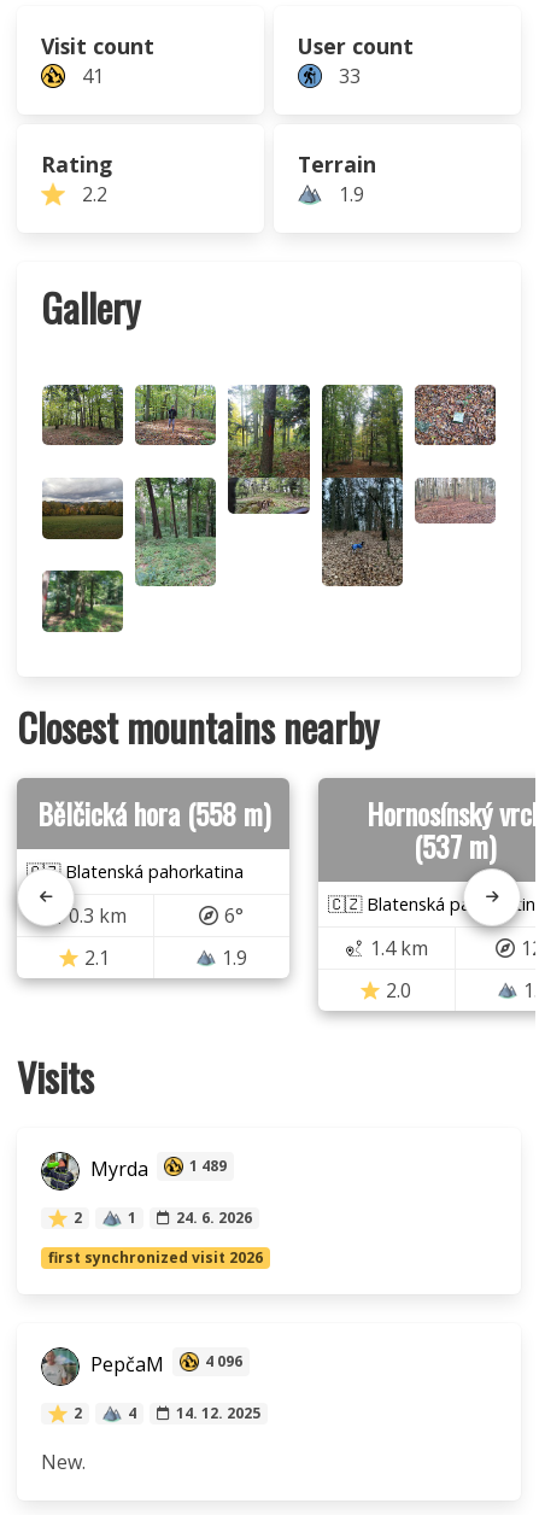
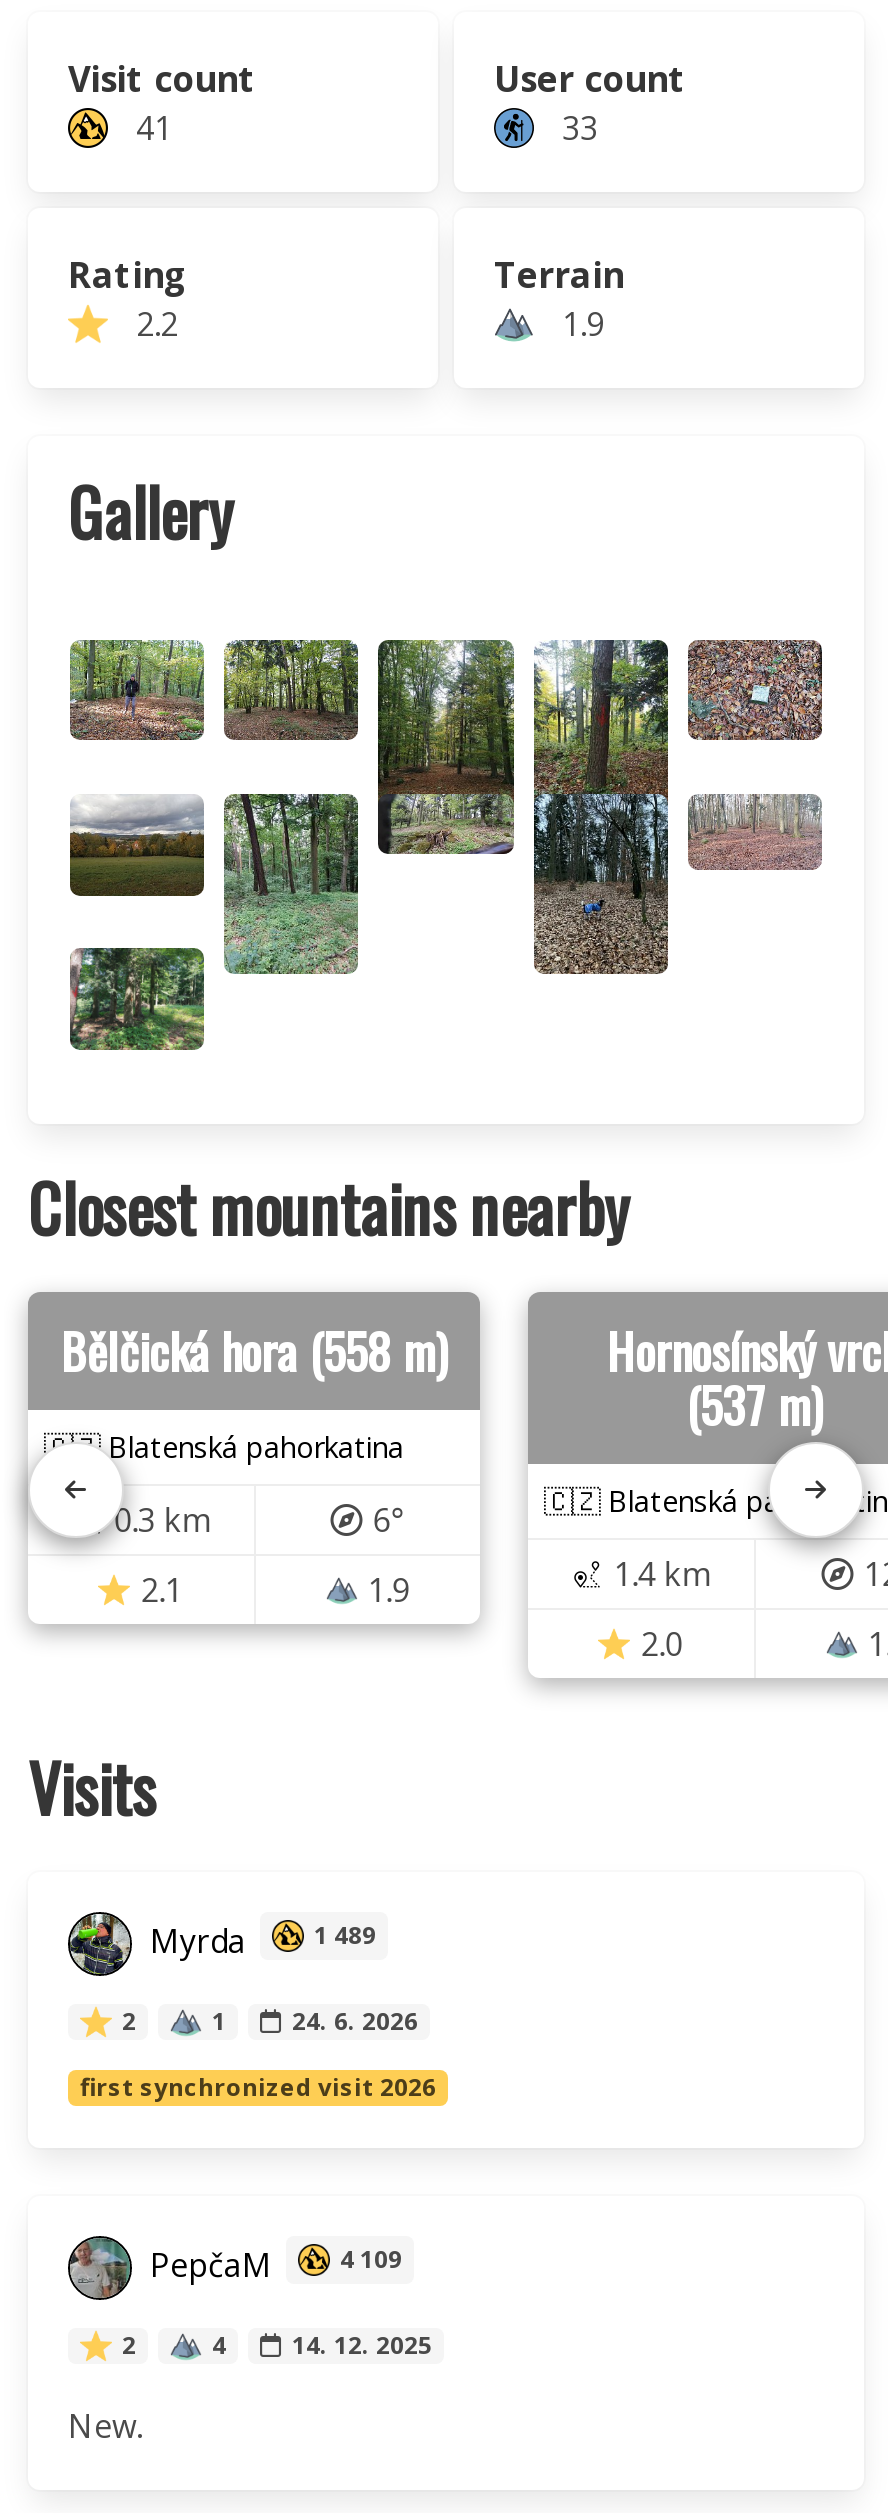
- [image]
+ [image]

- [image]
+ [image]

- [image]
+ [image]

- [image]
+ [image]

- PepčaM 4 096
+ PepčaM 4 109
